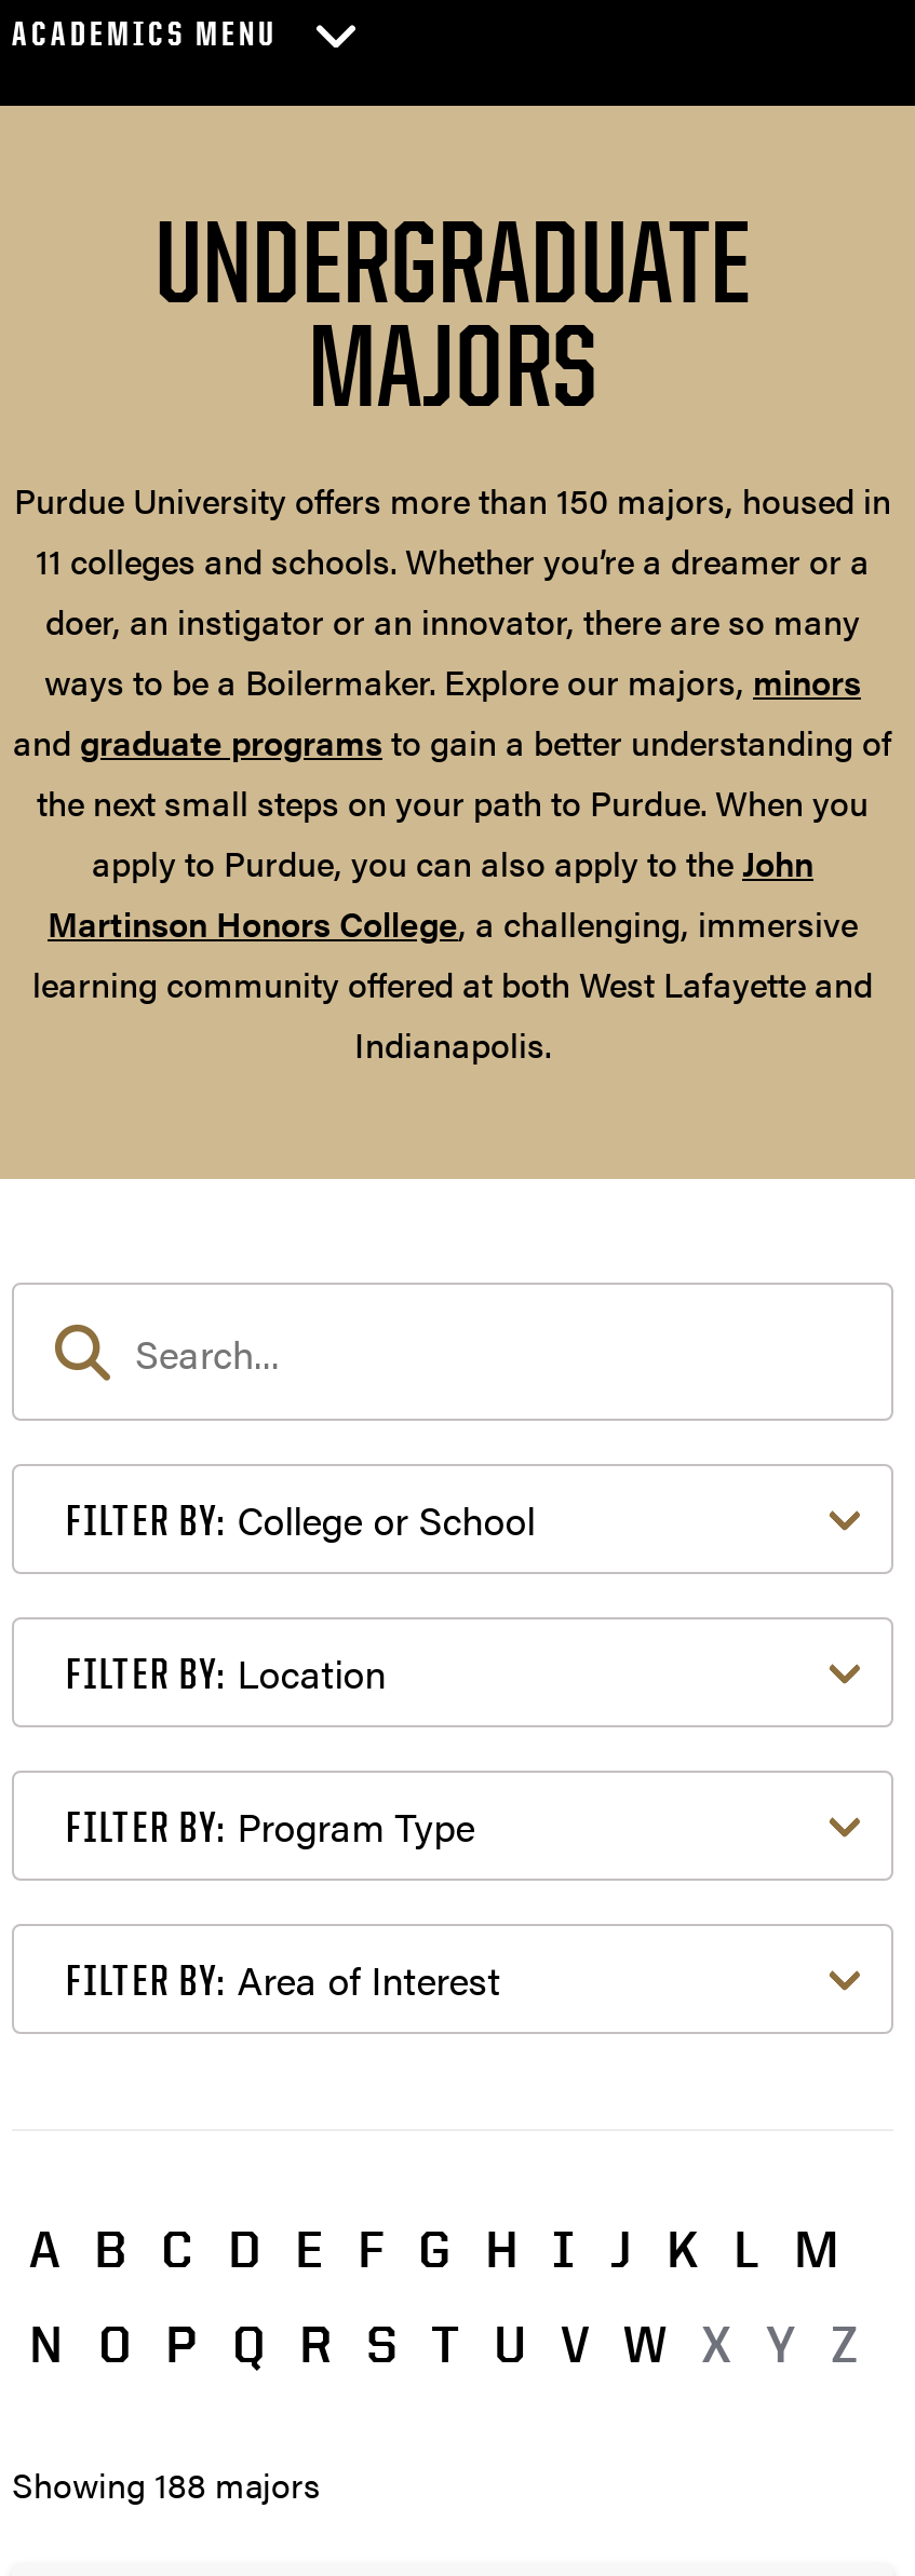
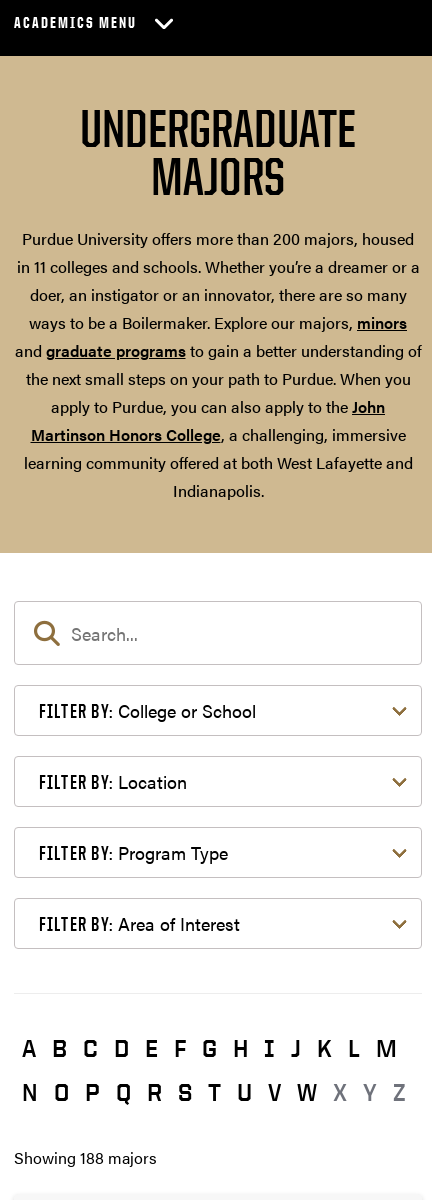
- Purdue University offers more than 150 majors, housed in
- 11 colleges and schools. Whether you’re a dreamer or a
+ Purdue University offers more than 200 majors, housed
+ in 11 colleges and schools. Whether you’re a dreamer or a
